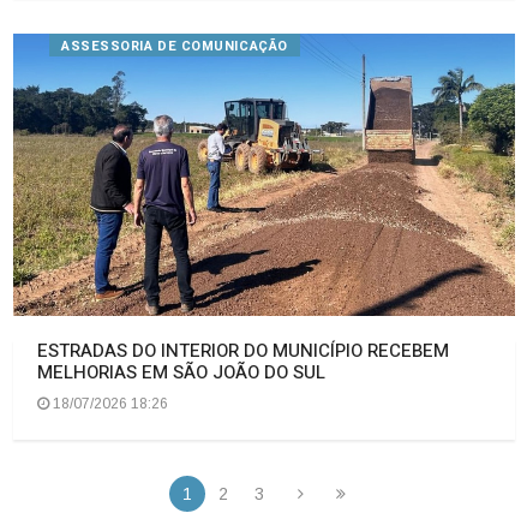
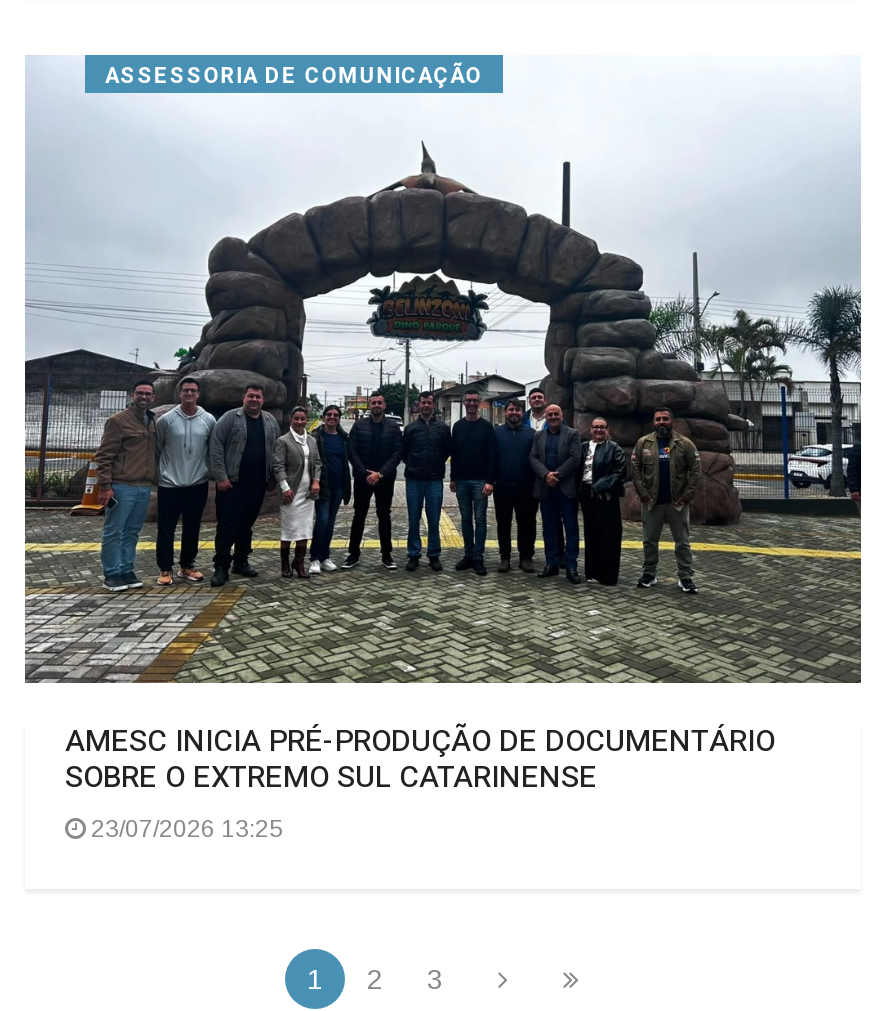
- [image]
- ESTRADAS DO INTERIOR DO MUNICÍPIO RECEBEM
- MELHORIAS EM SÃO JOÃO DO SUL
- 18/07/2026 18:26
+ [image]
+ AMESC INICIA PRÉ-PRODUÇÃO DE DOCUMENTÁRIO
+ SOBRE O EXTREMO SUL CATARINENSE
+ 23/07/2026 13:25
